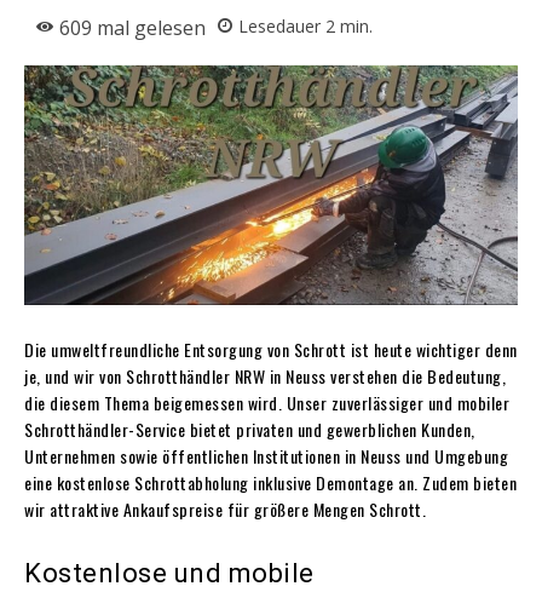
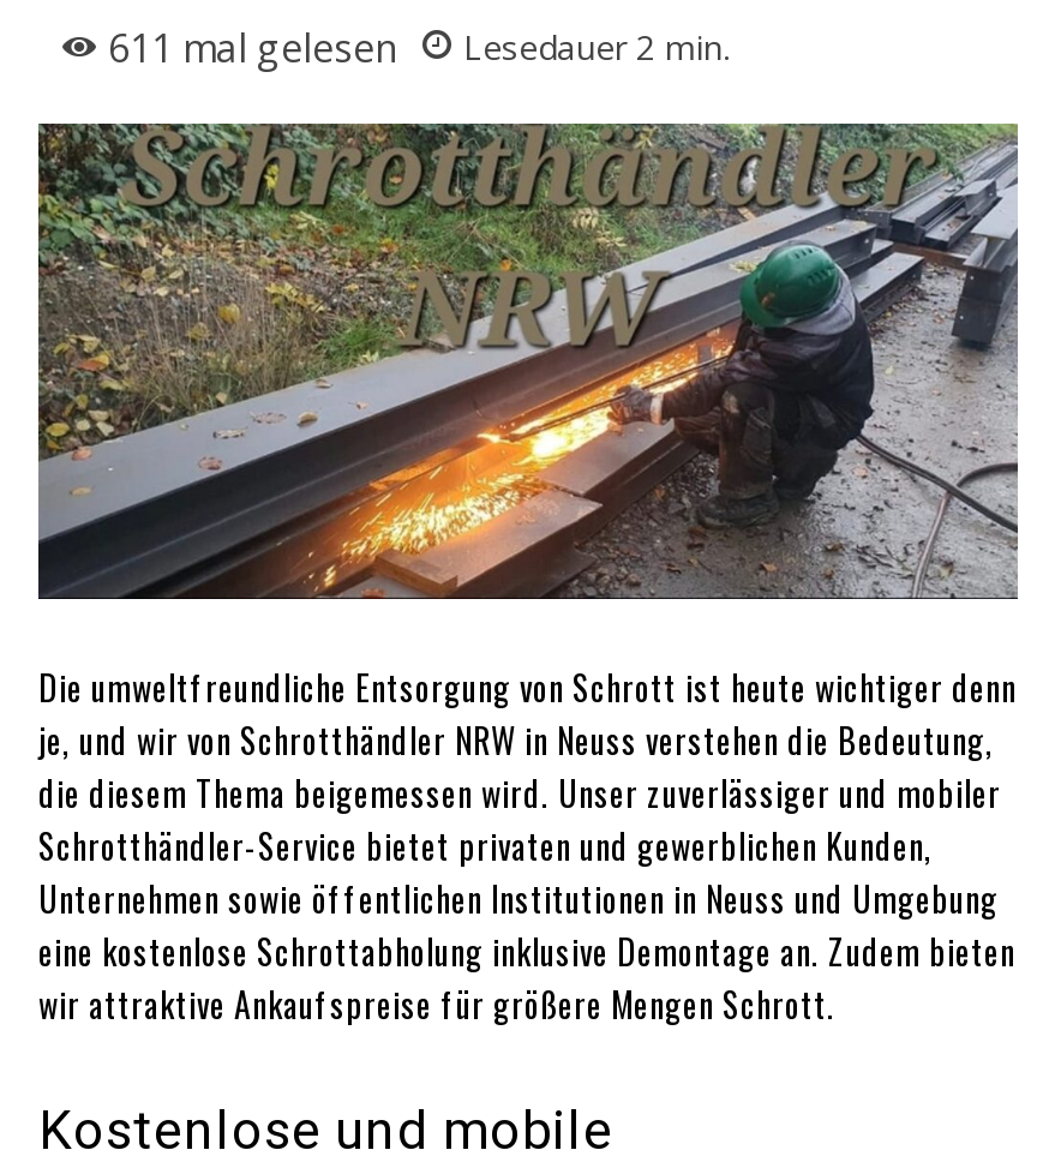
- 609 mal gelesen Lesedauer 2 min.
+ 611 mal gelesen Lesedauer 2 min.
